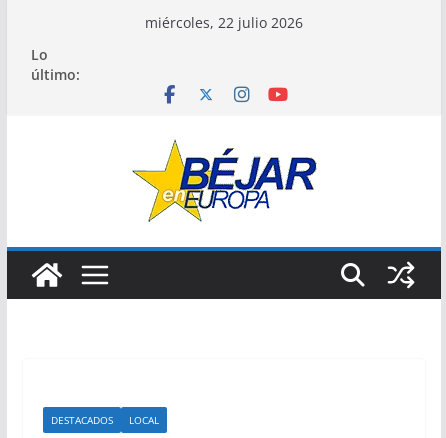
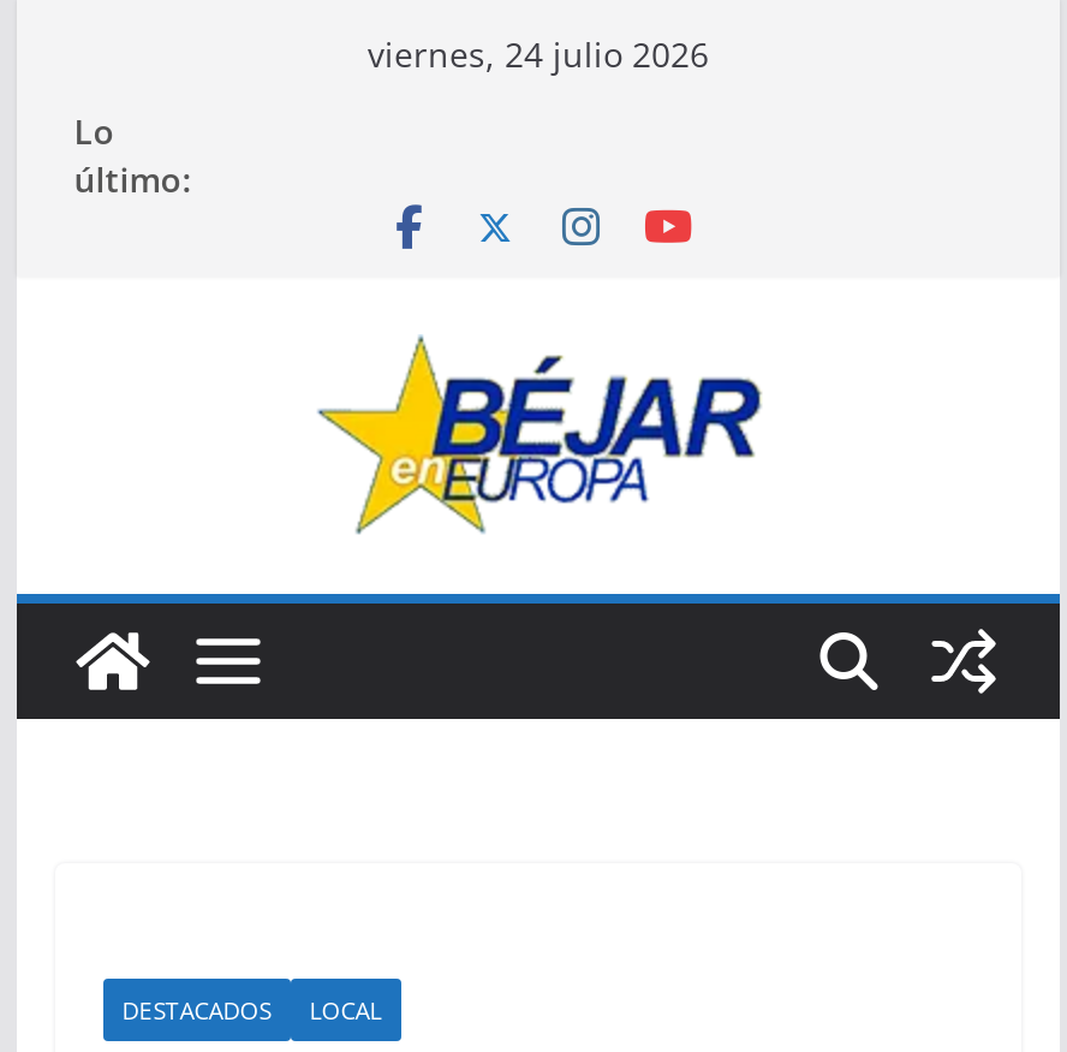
- miércoles, 22 julio 2026
+ viernes, 24 julio 2026
